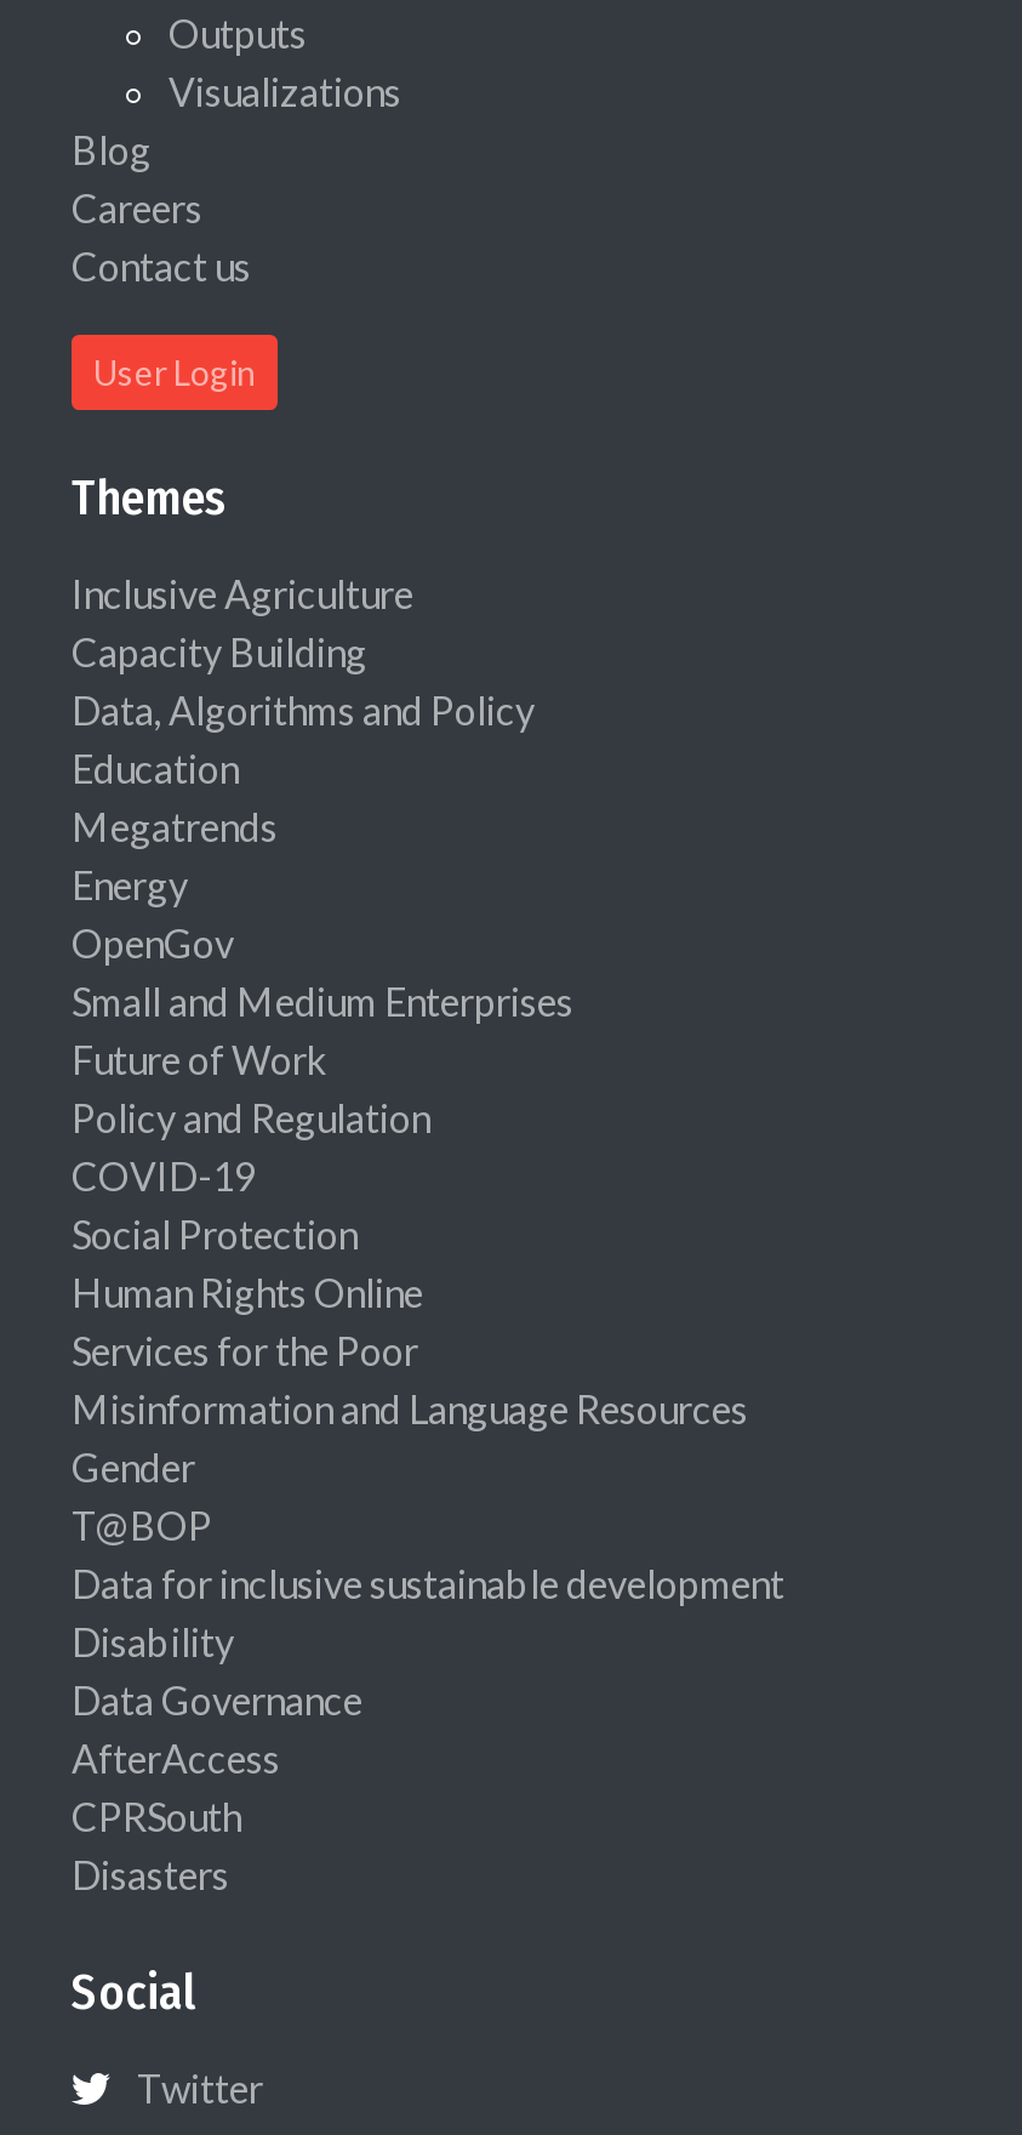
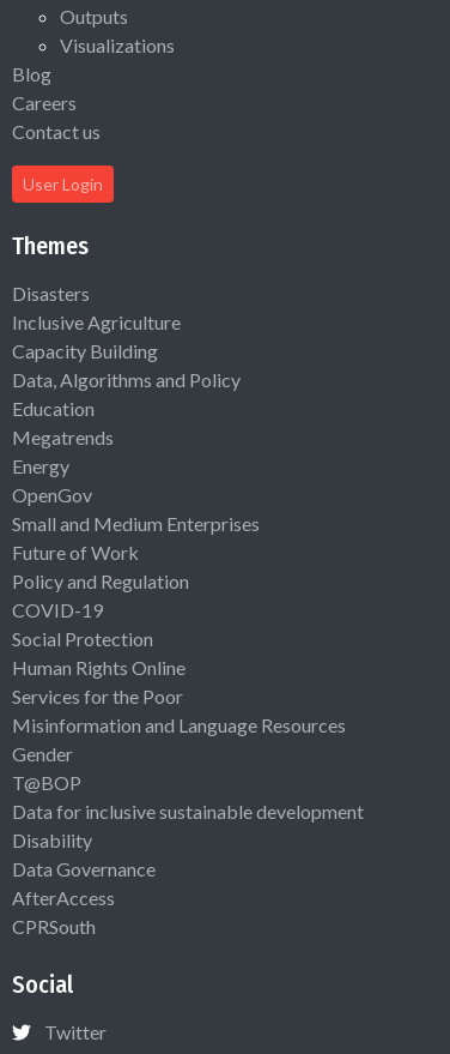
moved down: Inclusive Agriculture | Capacity Building | Data, Algorithms and Policy | ... | AfterAccess | CPRSouth

moved up: Disasters
